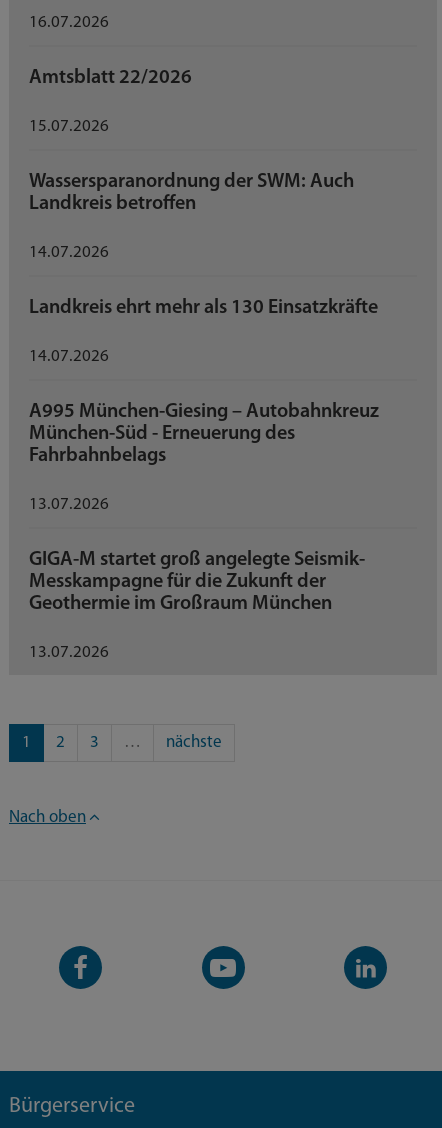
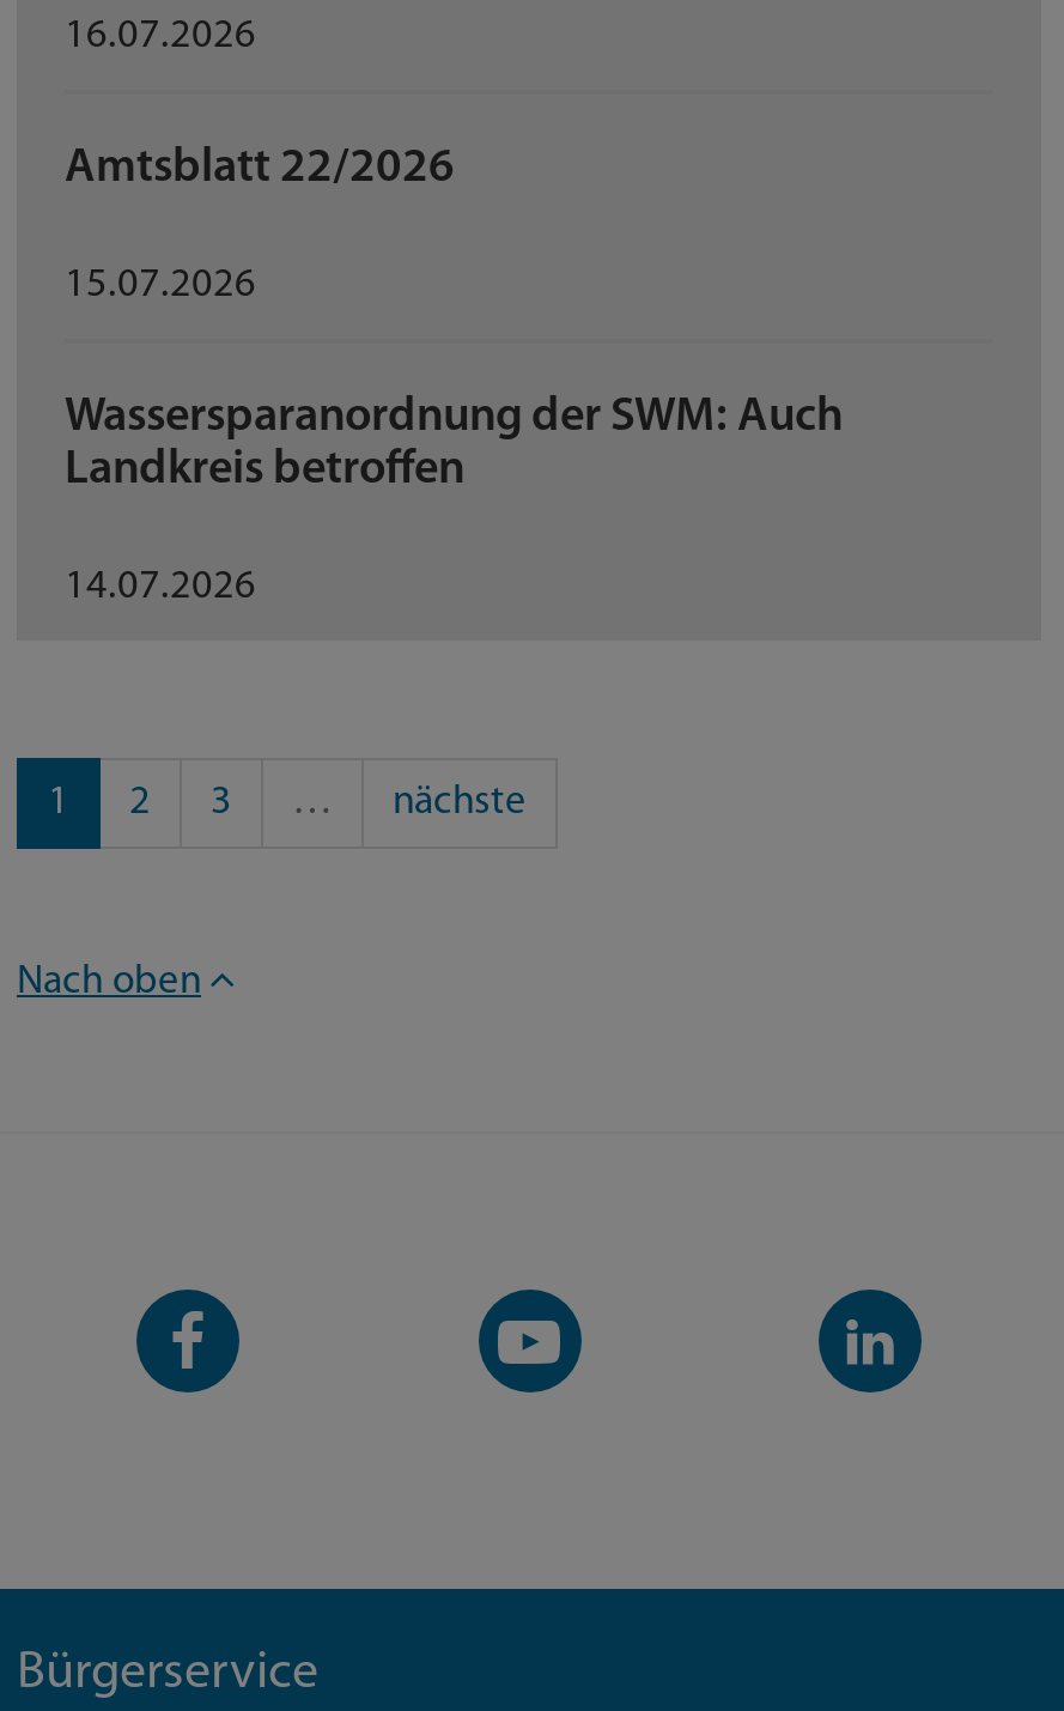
- Landkreis ehrt mehr als 130 Einsatzkräfte
- 14.07.2026
- A995 München-Giesing – Autobahnkreuz
- München-Süd - Erneuerung des
- Fahrbahnbelags
- 13.07.2026
- GIGA-M startet groß angelegte Seismik-
- Messkampagne für die Zukunft der
- Geothermie im Großraum München
- 13.07.2026
